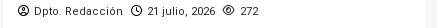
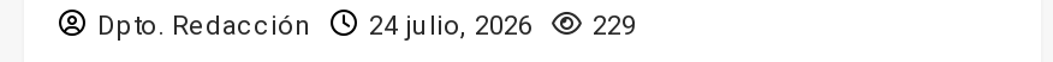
- 21 julio, 2026
- 272
+ 24 julio, 2026
+ 229
